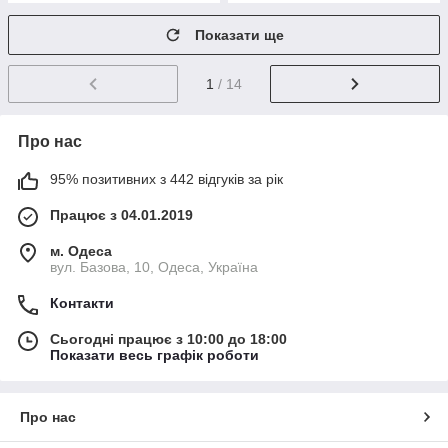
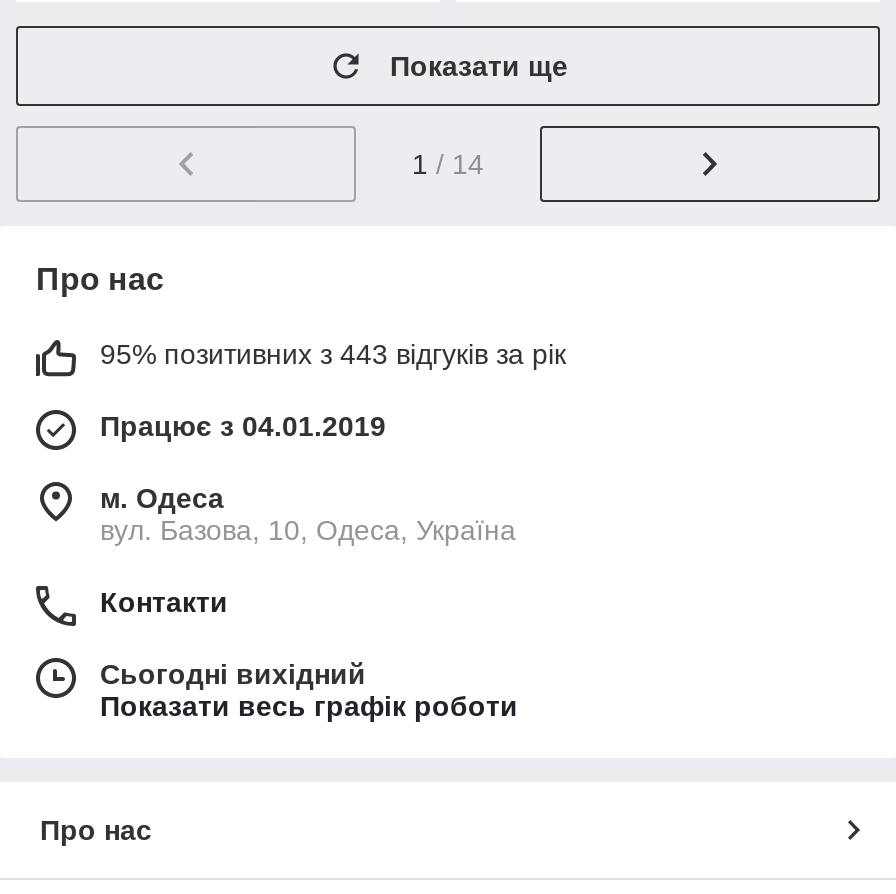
- 95% позитивних з 442 відгуків за рік
+ 95% позитивних з 443 відгуків за рік

- Сьогодні працює з 10:00 до 18:00
+ Сьогодні вихідний
